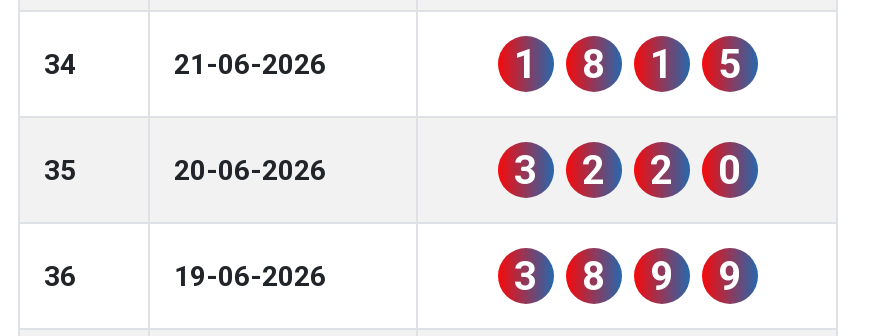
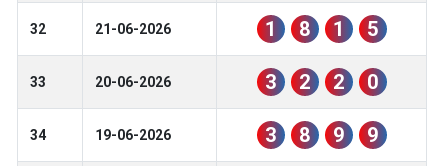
- 34
+ 32

- 35
+ 33

- 36
+ 34
